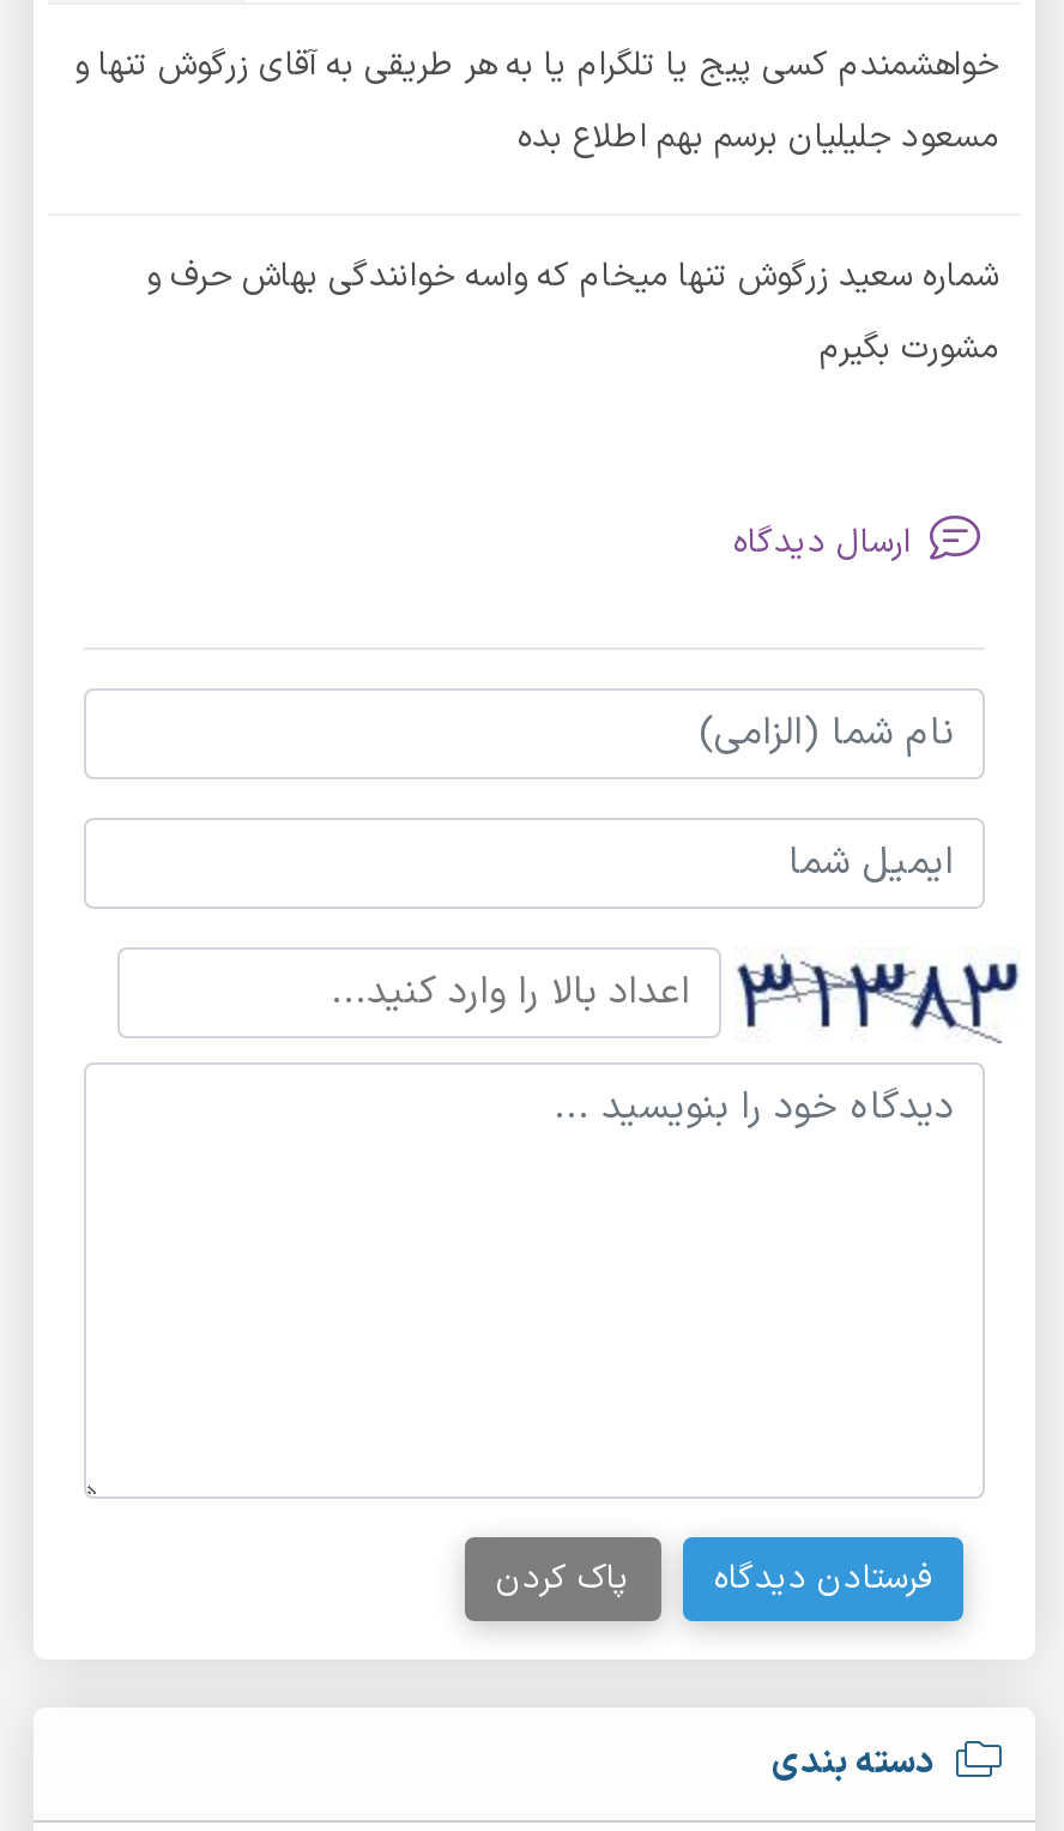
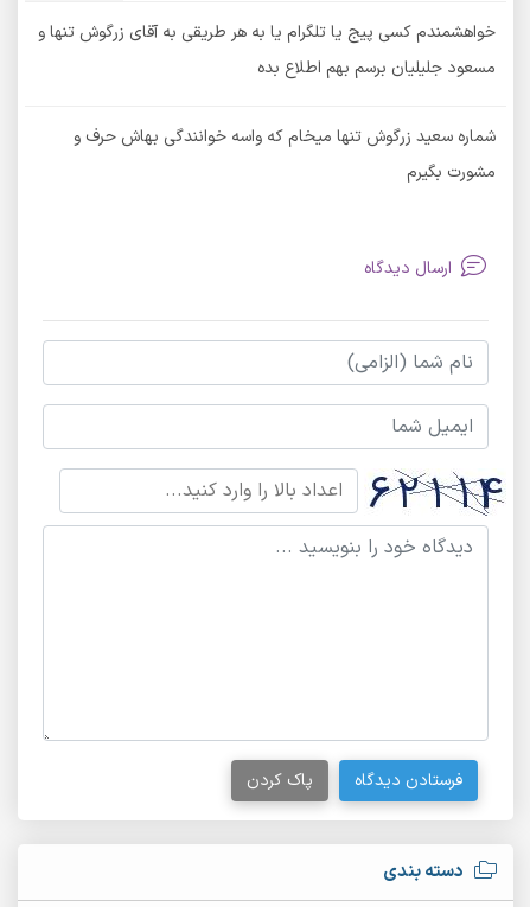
- [image]
+ [image]
